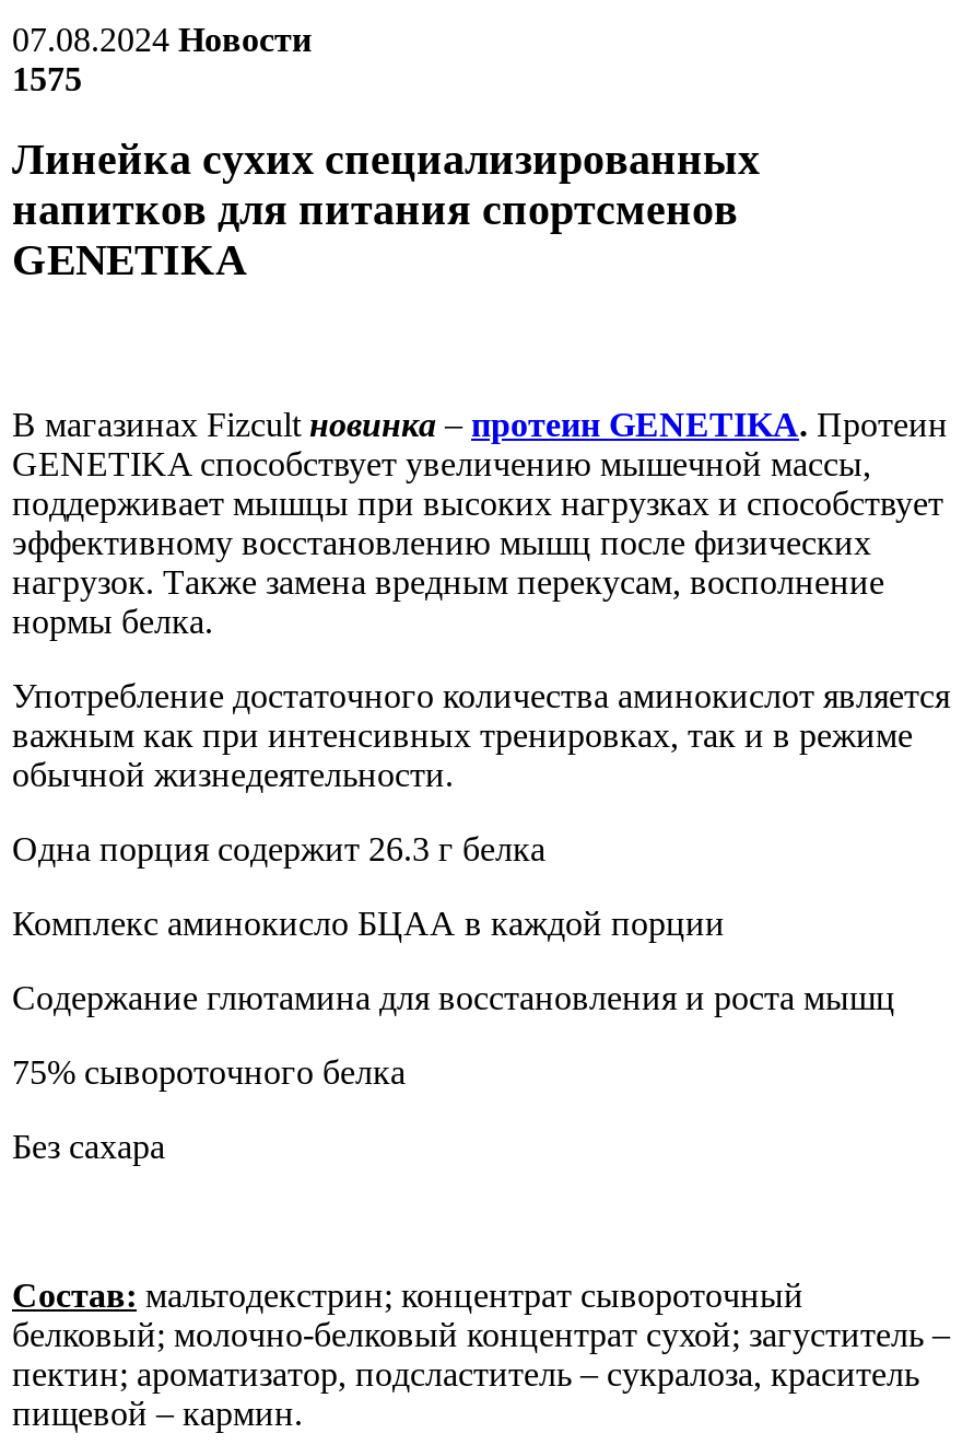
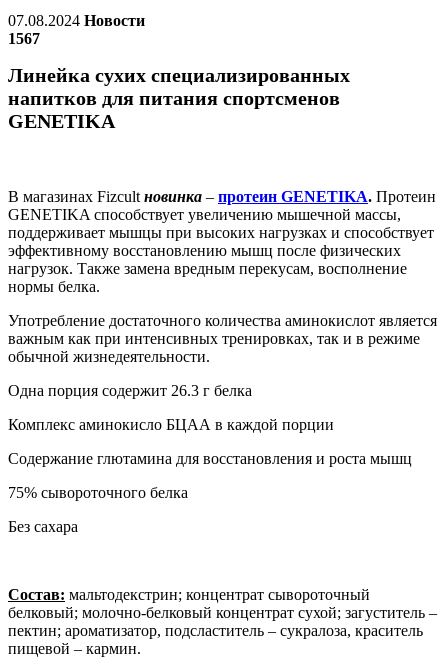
- 1575
+ 1567
